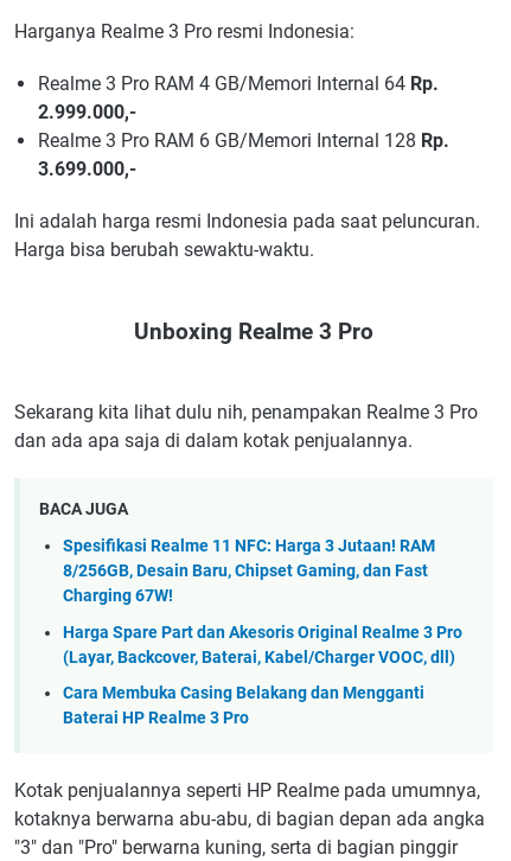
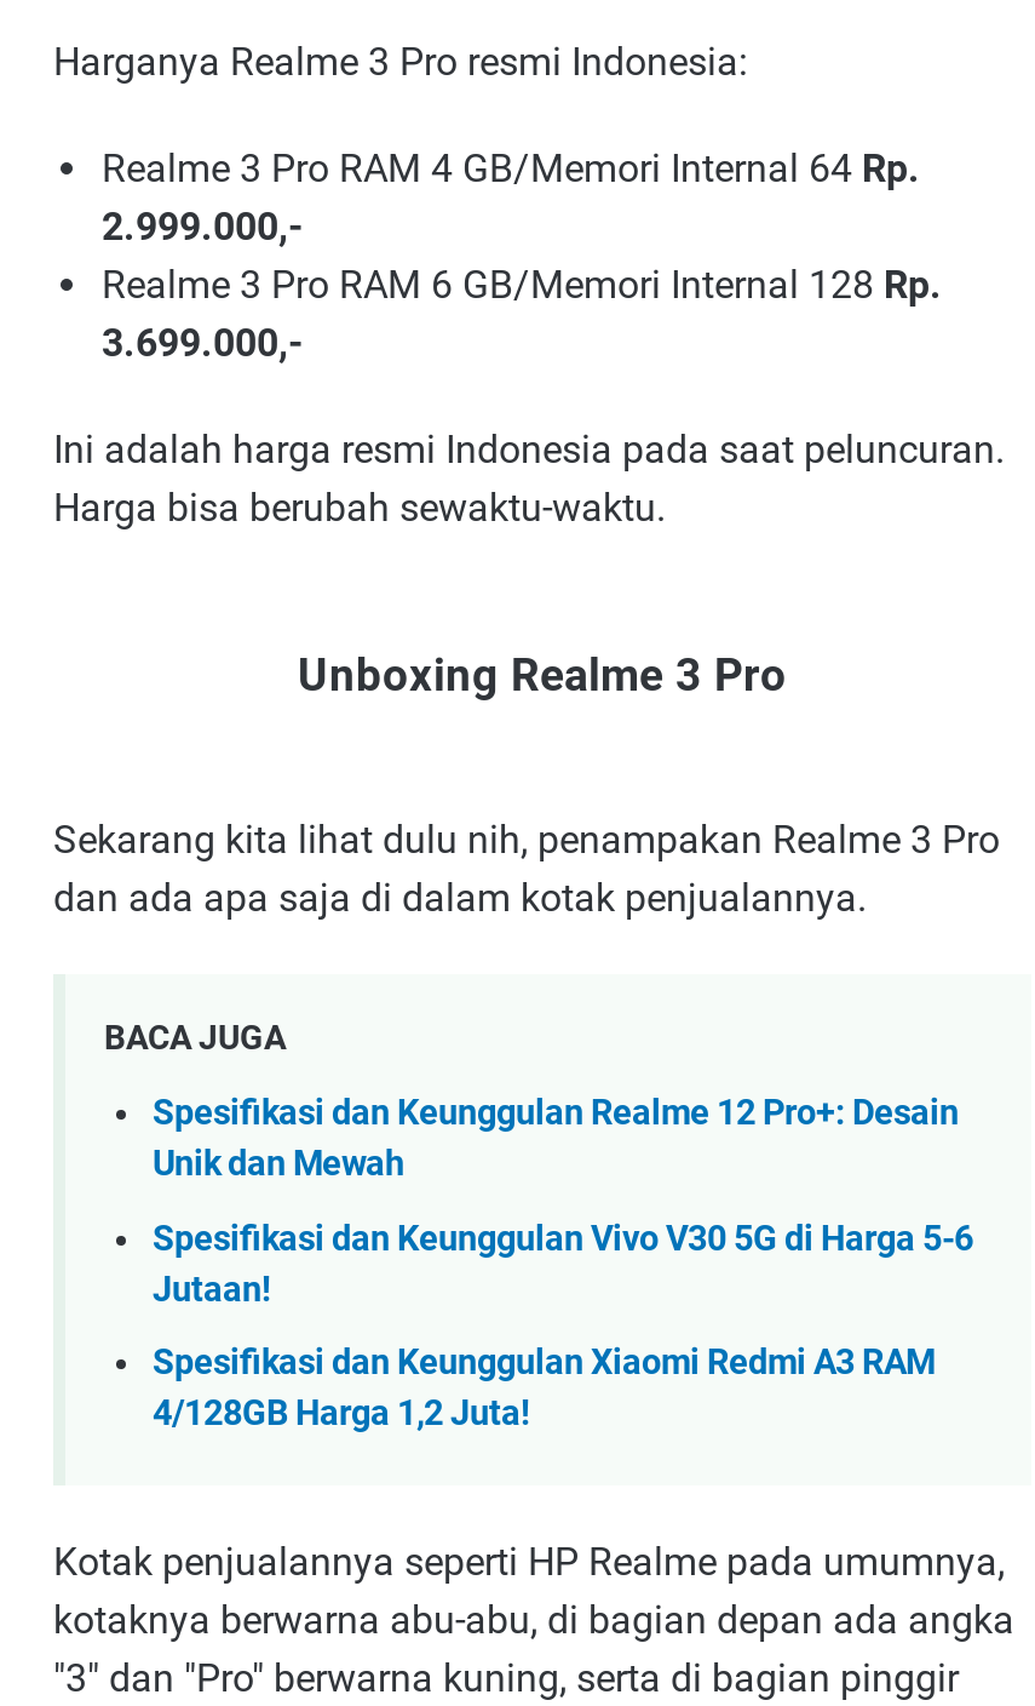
- Spesifikasi Realme 11 NFC: Harga 3 Jutaan! RAM
- 8/256GB, Desain Baru, Chipset Gaming, dan Fast
- Charging 67W!
+ Spesifikasi dan Keunggulan Realme 12 Pro+: Desain
+ Unik dan Mewah

- Harga Spare Part dan Akesoris Original Realme 3 Pro
- (Layar, Backcover, Baterai, Kabel/Charger VOOC, dll)
+ Spesifikasi dan Keunggulan Vivo V30 5G di Harga 5-6
+ Jutaan!

- Cara Membuka Casing Belakang dan Mengganti
- Baterai HP Realme 3 Pro
+ Spesifikasi dan Keunggulan Xiaomi Redmi A3 RAM
+ 4/128GB Harga 1,2 Juta!
